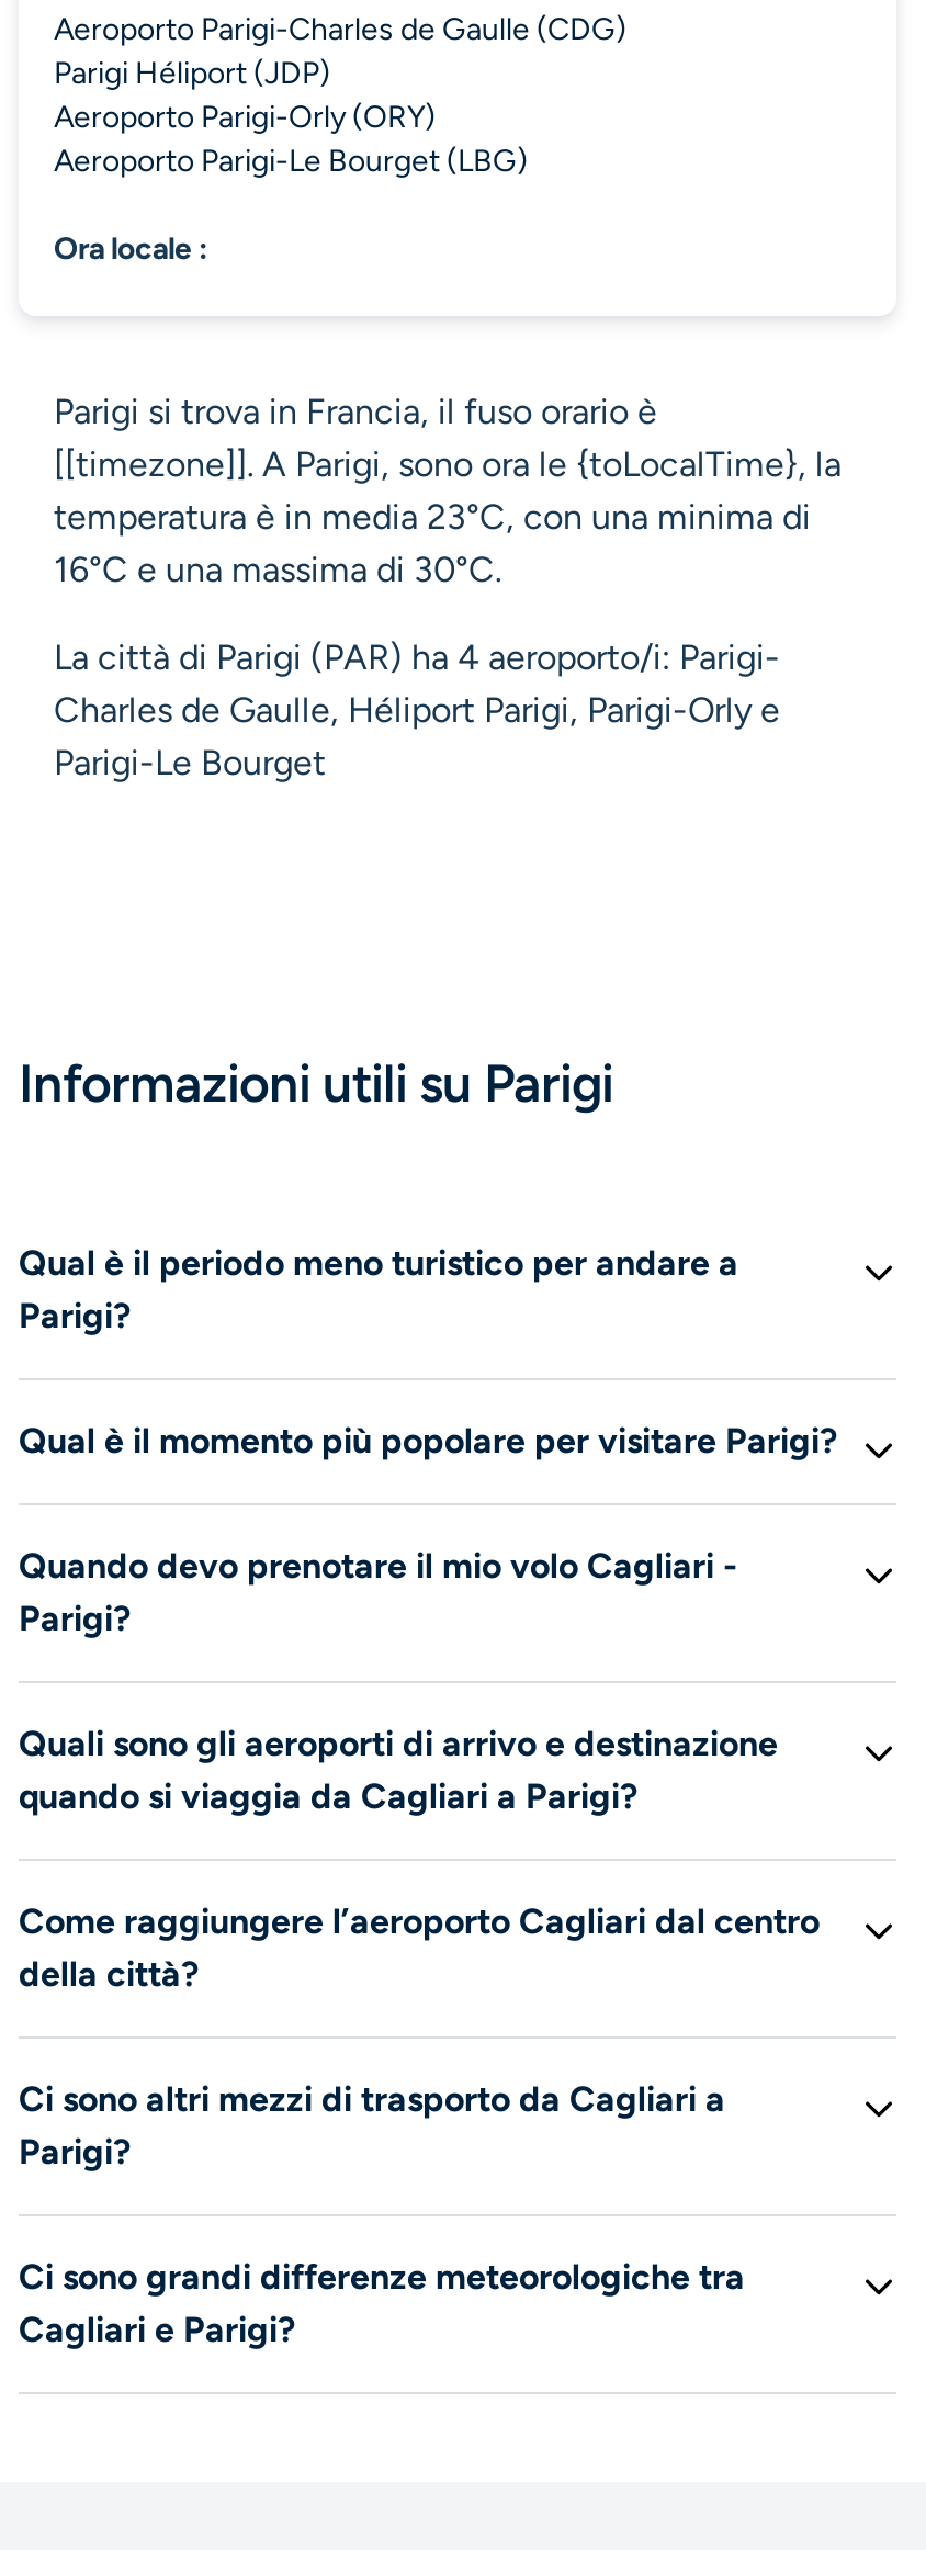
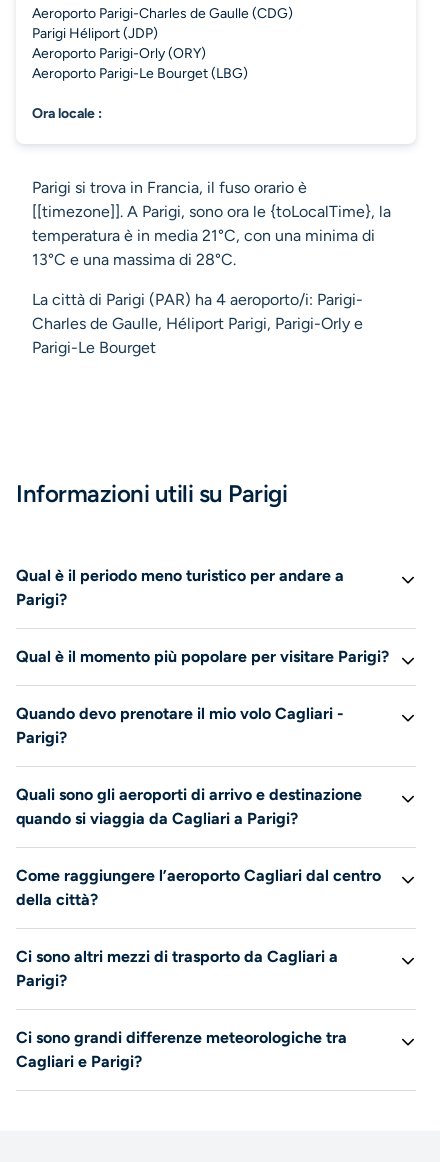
- temperatura è in media 23°C, con una minima di
+ temperatura è in media 21°C, con una minima di

- 16°C e una massima di 30°C.
+ 13°C e una massima di 28°C.
